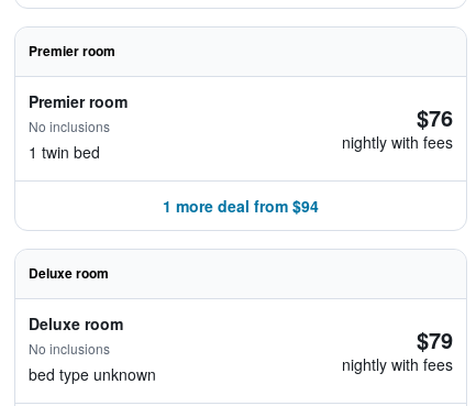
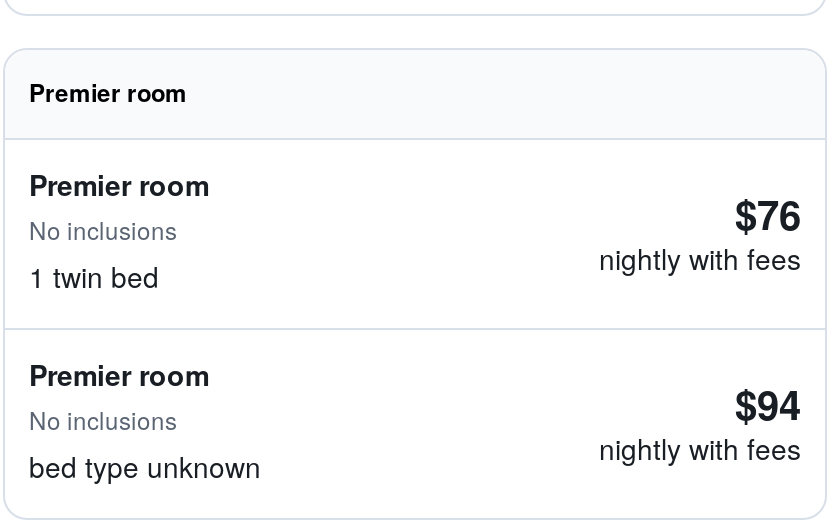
- 1 more deal from $94
- Deluxe room
- Deluxe room
+ Premier room

- $79
+ $94
